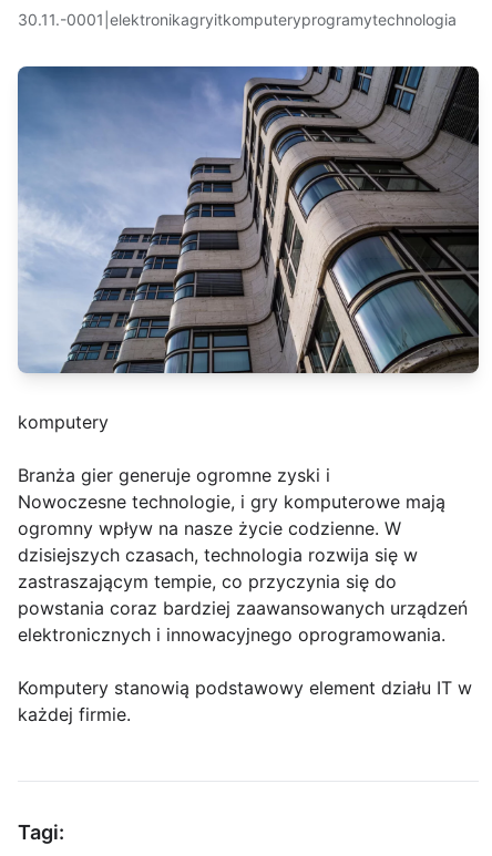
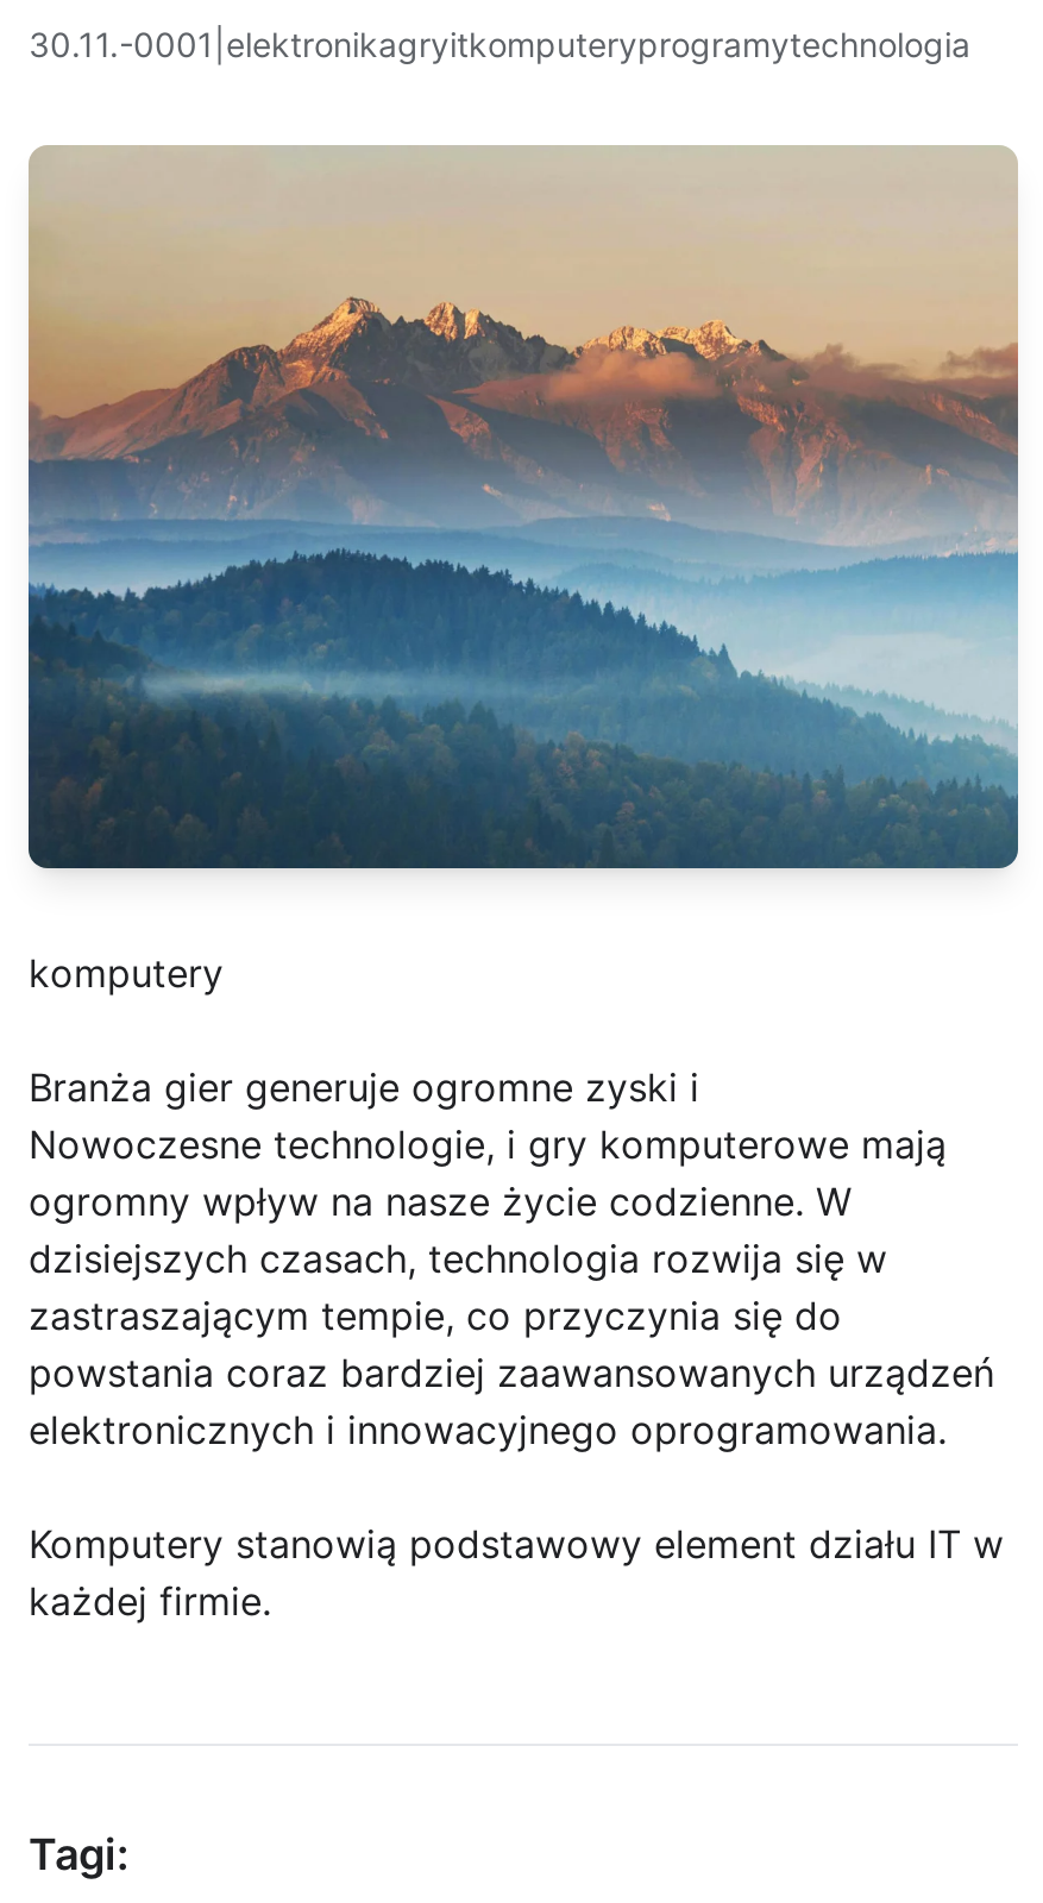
- [image]
+ [image]
